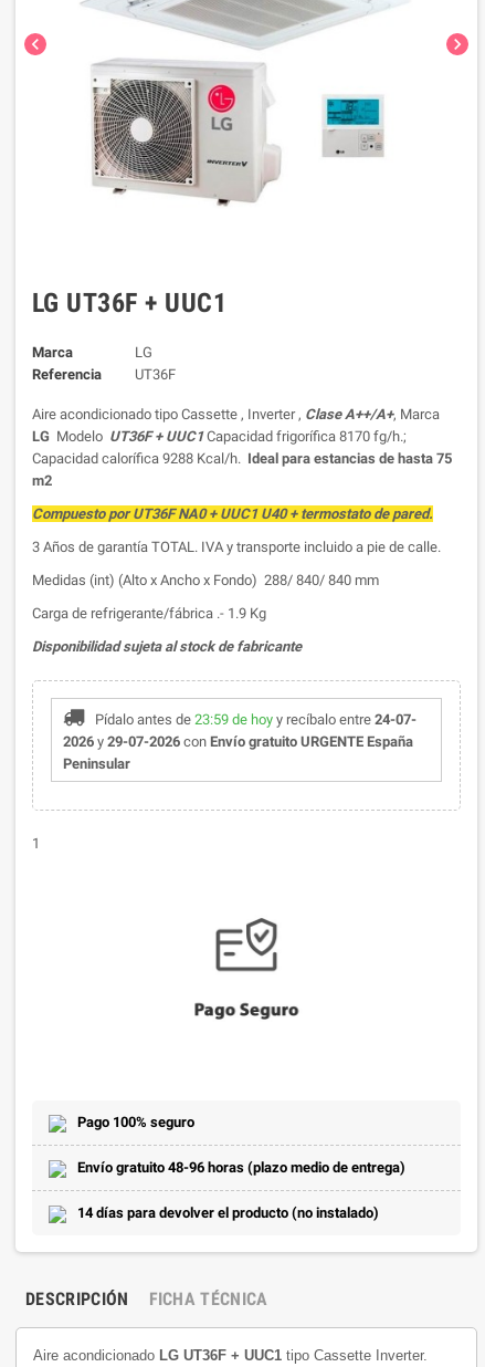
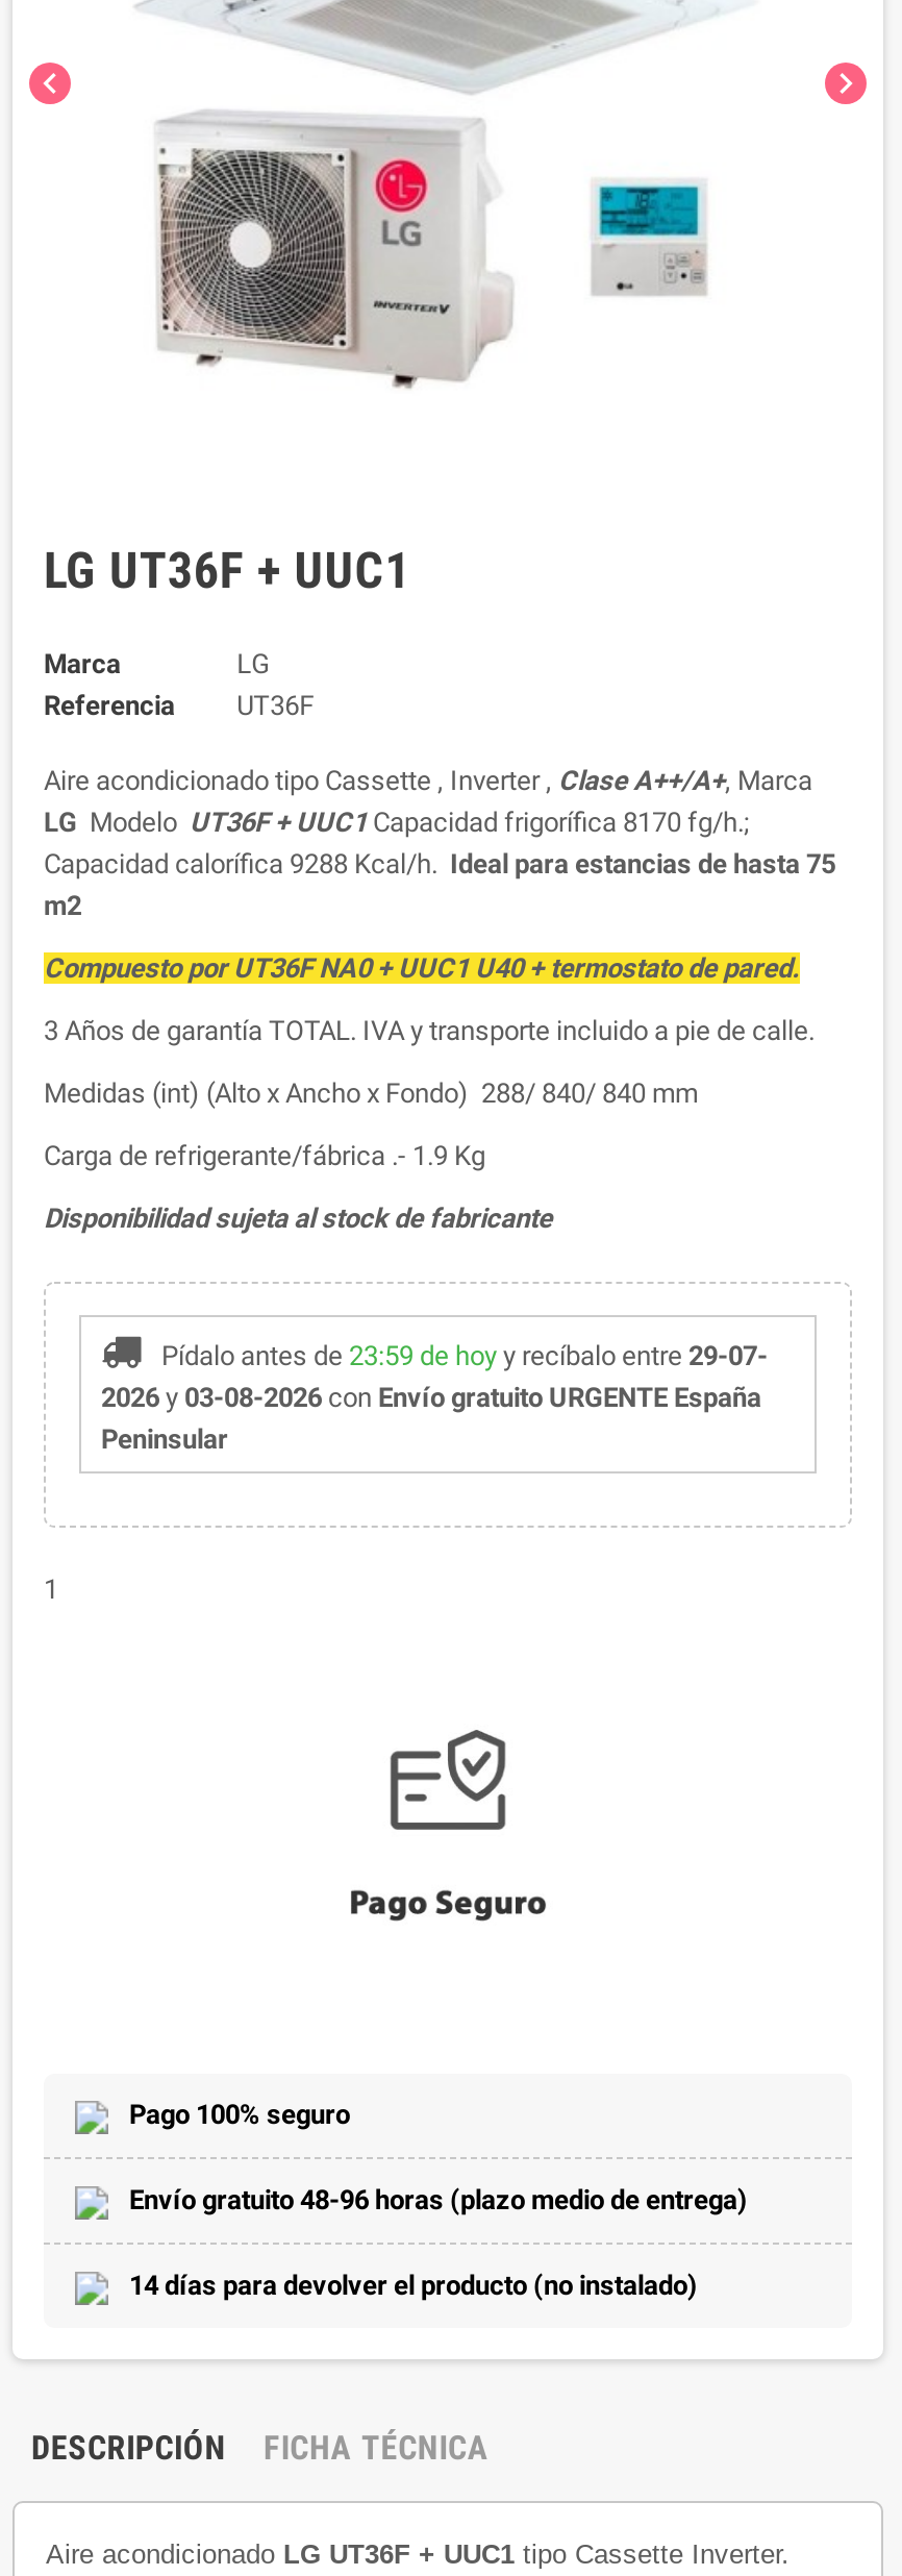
- Pídalo antes de 23:59 de hoy y recíbalo entre 24-07-
+ Pídalo antes de 23:59 de hoy y recíbalo entre 29-07-

- 2026 y 29-07-2026 con Envío gratuito URGENTE España
+ 2026 y 03-08-2026 con Envío gratuito URGENTE España
